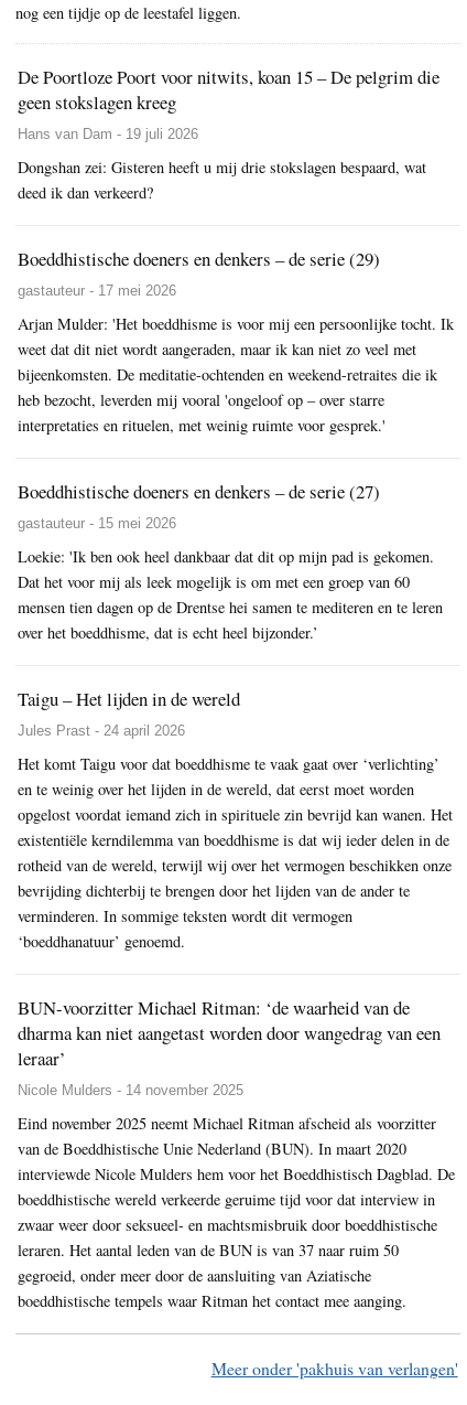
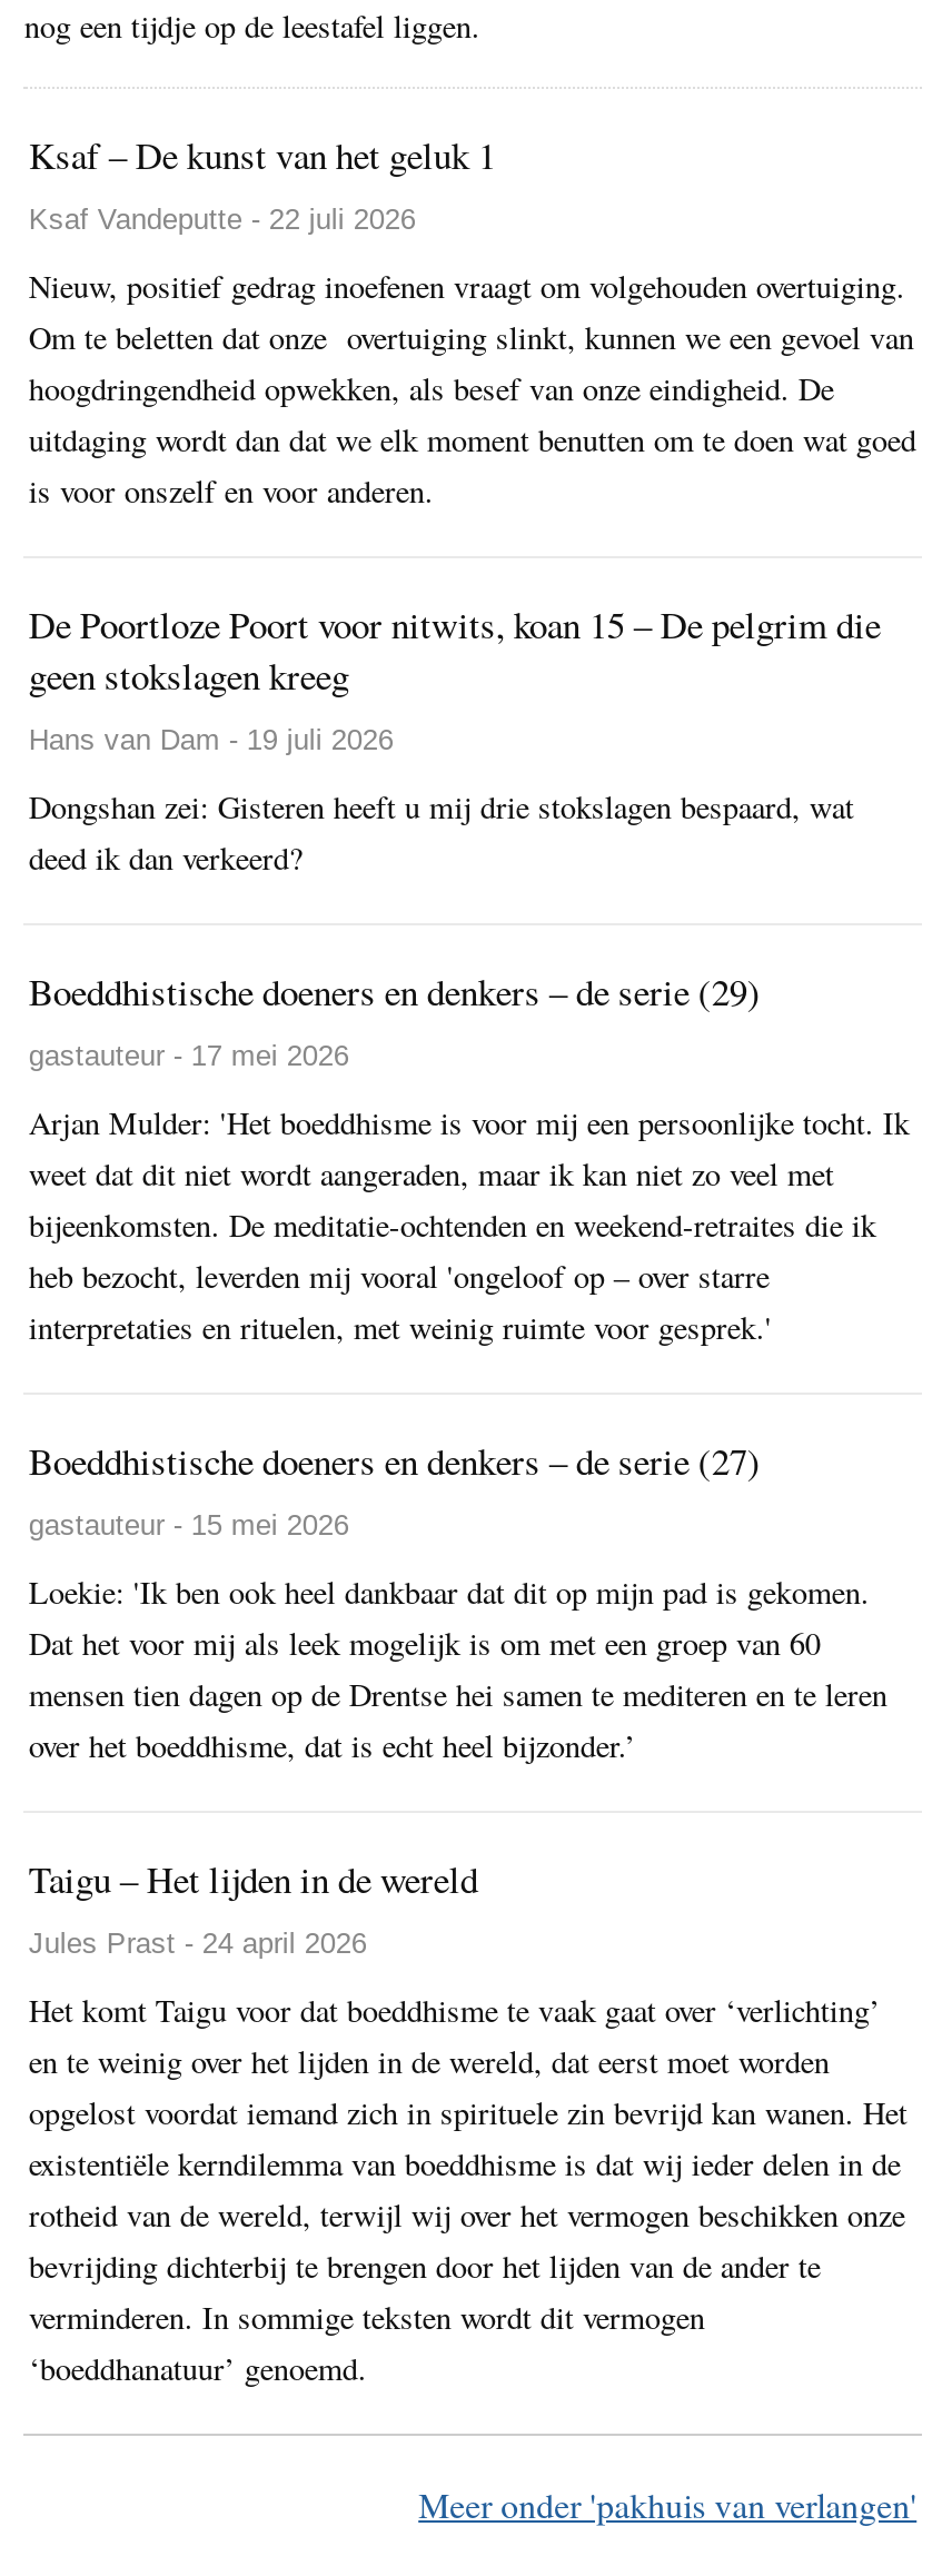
+ Ksaf – De kunst van het geluk 1
+ Ksaf Vandeputte - 22 juli 2026
+ Nieuw, positief gedrag inoefenen vraagt om volgehouden overtuiging.
+ Om te beletten dat onze overtuiging slinkt, kunnen we een gevoel van
+ hoogdringendheid opwekken, als besef van onze eindigheid. De
+ uitdaging wordt dan dat we elk moment benutten om te doen wat goed
+ is voor onszelf en voor anderen.

moved down: De Poortloze Poort voor nitwits, koan 15 – De pelgrim die | geen stokslagen kreeg | Hans van Dam - 19 juli 2026 | ... | verminderen. In sommige teksten wordt dit vermogen | ‘boeddhanatuur’ genoemd.

- BUN-voorzitter Michael Ritman: ‘de waarheid van de
- dharma kan niet aangetast worden door wangedrag van een
- leraar’
- Nicole Mulders - 14 november 2025
- Eind november 2025 neemt Michael Ritman afscheid als voorzitter
- van de Boeddhistische Unie Nederland (BUN). In maart 2020
- interviewde Nicole Mulders hem voor het Boeddhistisch Dagblad. De
- boeddhistische wereld verkeerde geruime tijd voor dat interview in
- zwaar weer door seksueel- en machtsmisbruik door boeddhistische
- leraren. Het aantal leden van de BUN is van 37 naar ruim 50
- gegroeid, onder meer door de aansluiting van Aziatische
- boeddhistische tempels waar Ritman het contact mee aanging.
